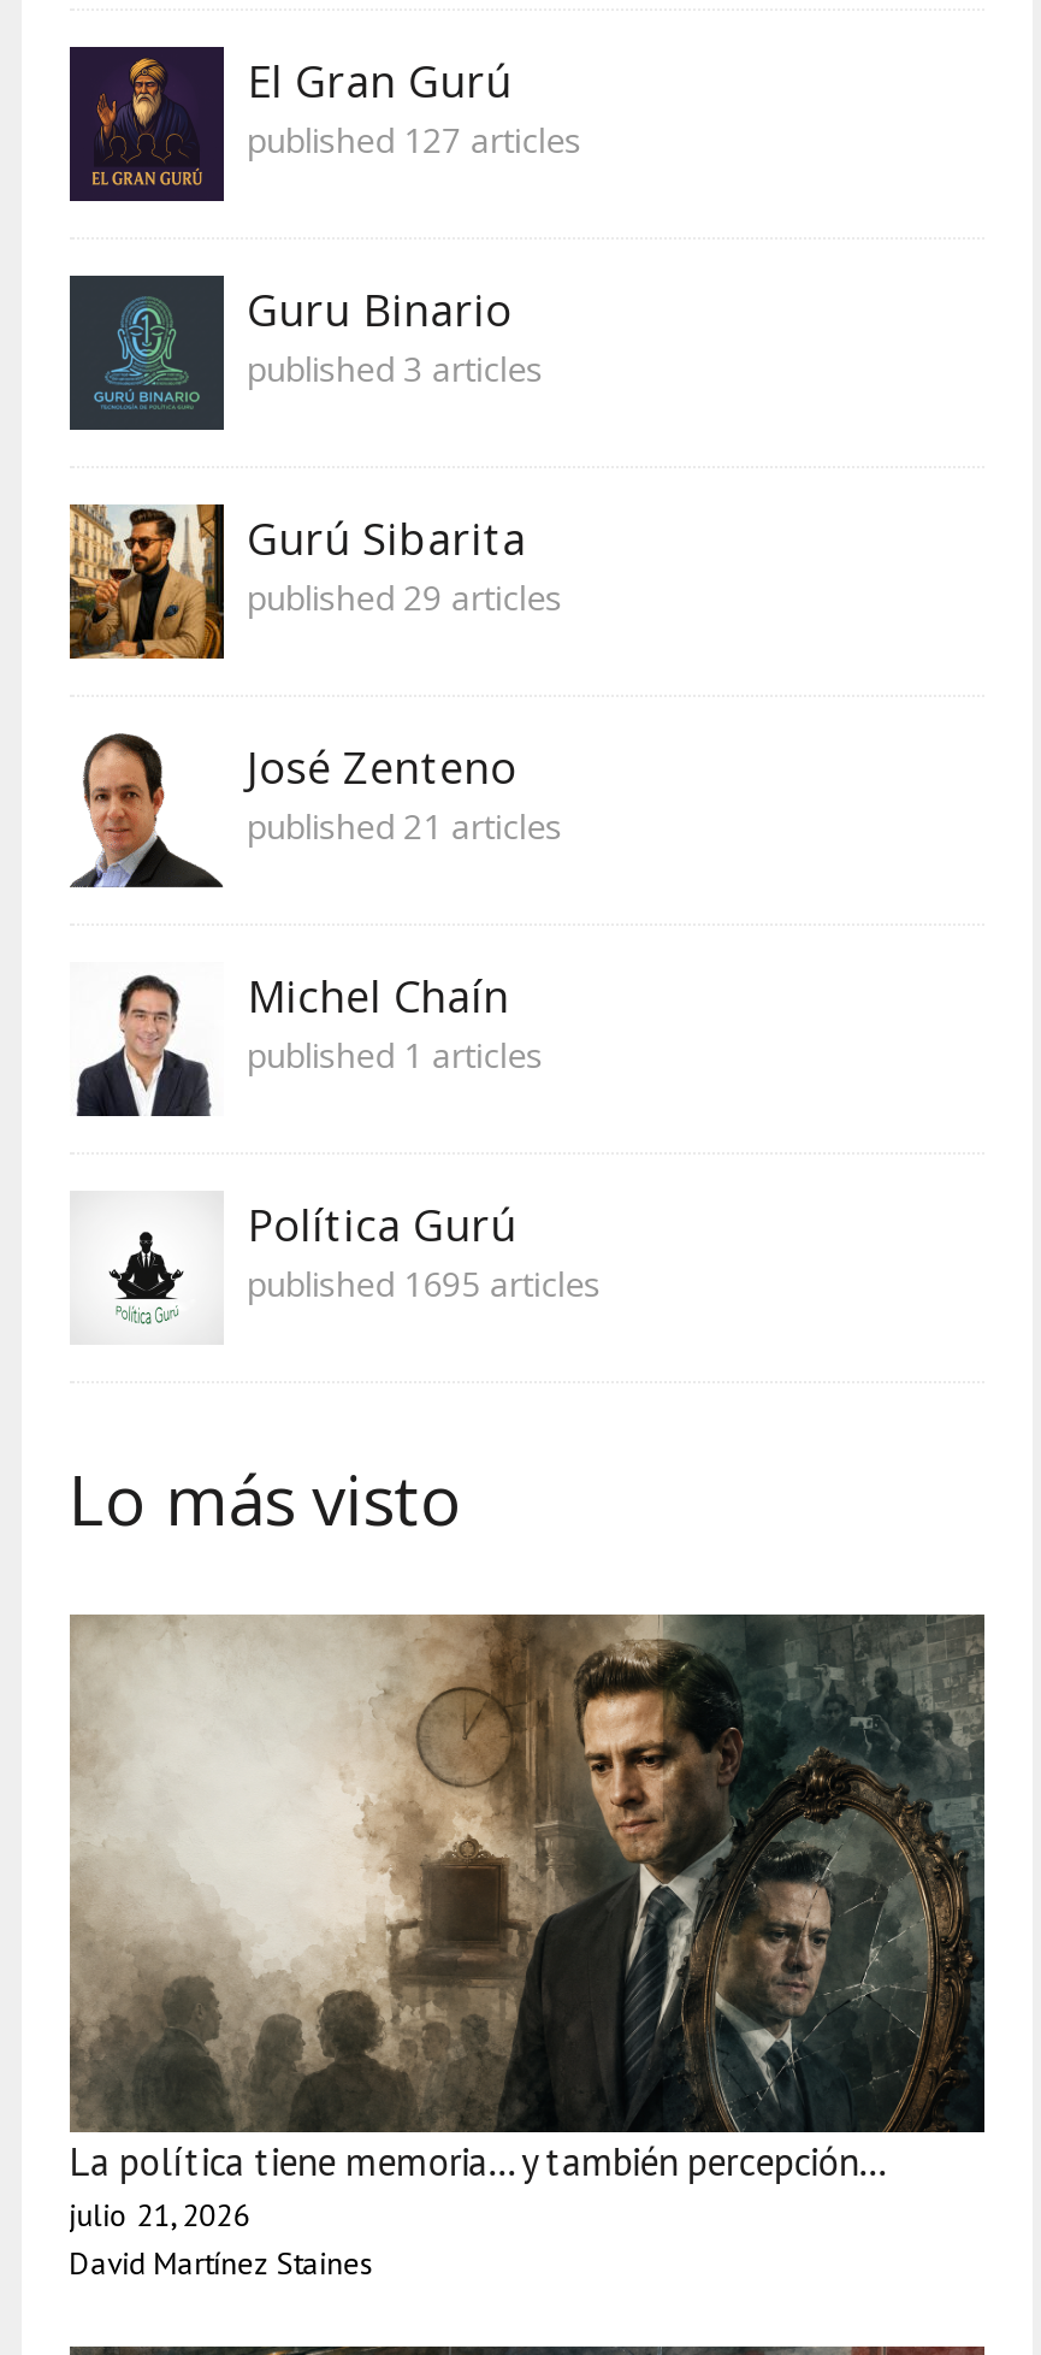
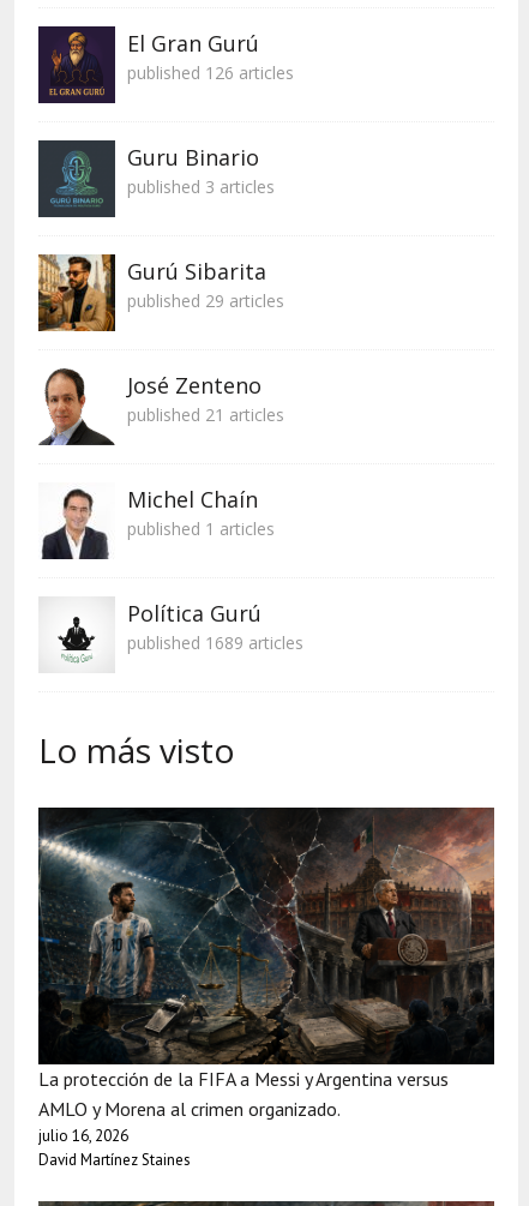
- published 127 articles
+ published 126 articles

- published 1695 articles
+ published 1689 articles

- [image]
- La política tiene memoria… y también percepción…
- julio 21, 2026
+ [image]
+ La protección de la FIFA a Messi y Argentina versus
+ AMLO y Morena al crimen organizado.
+ julio 16, 2026
